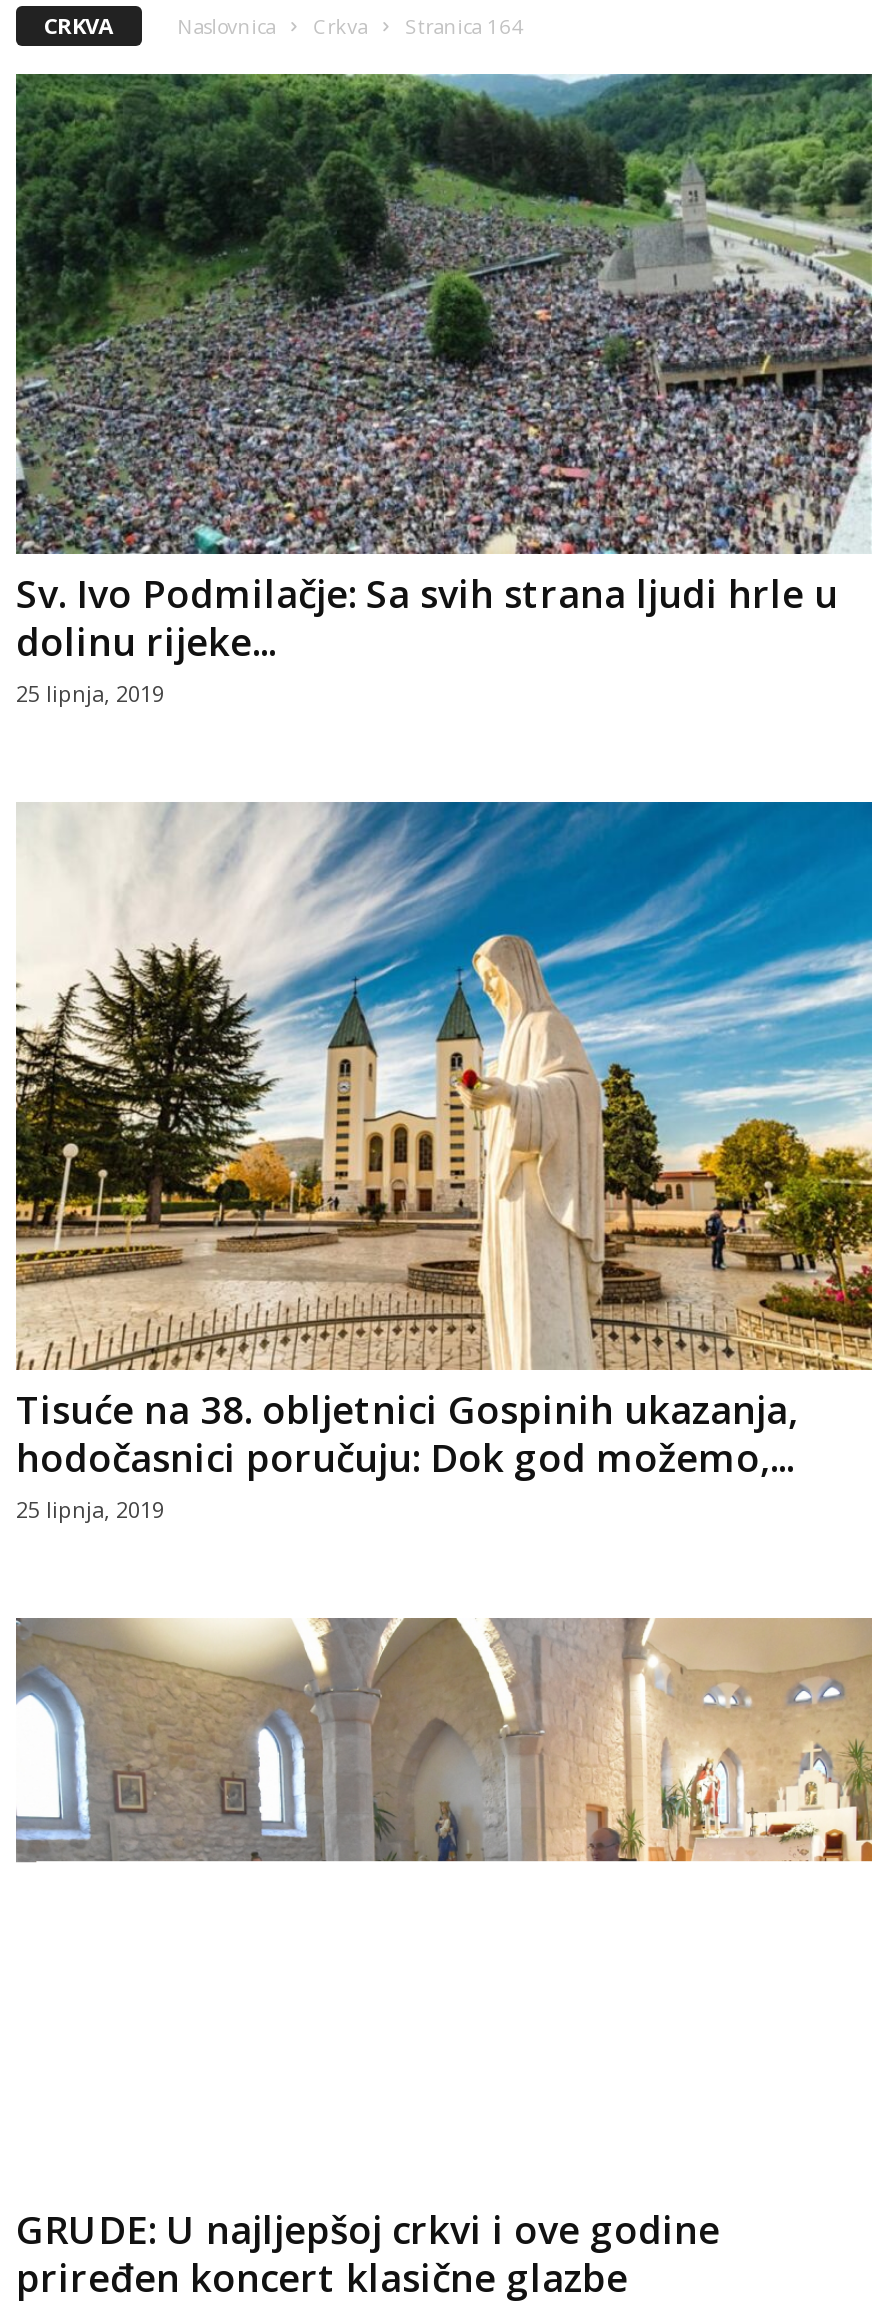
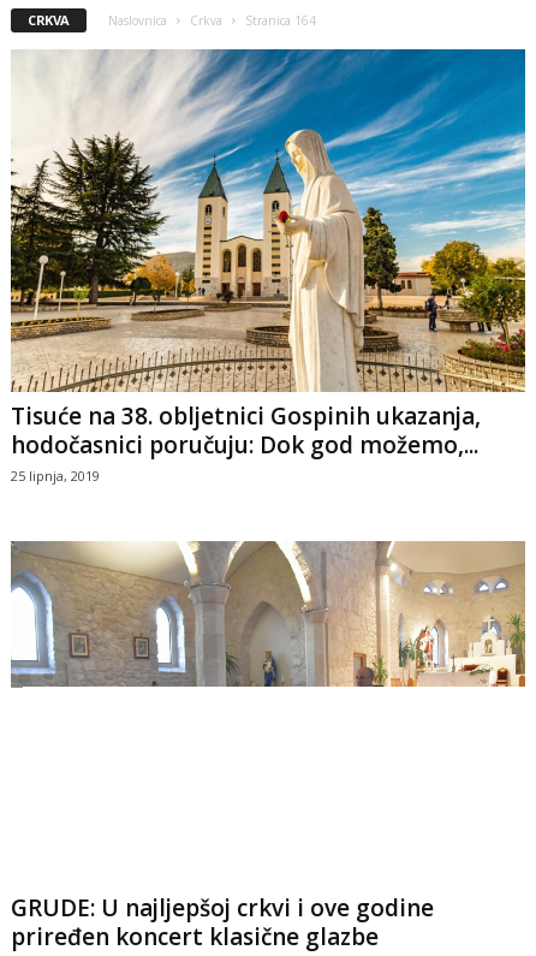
- [image]
- Sv. Ivo Podmilačje: Sa svih strana ljudi hrle u
- dolinu rijeke...
- 25 lipnja, 2019
